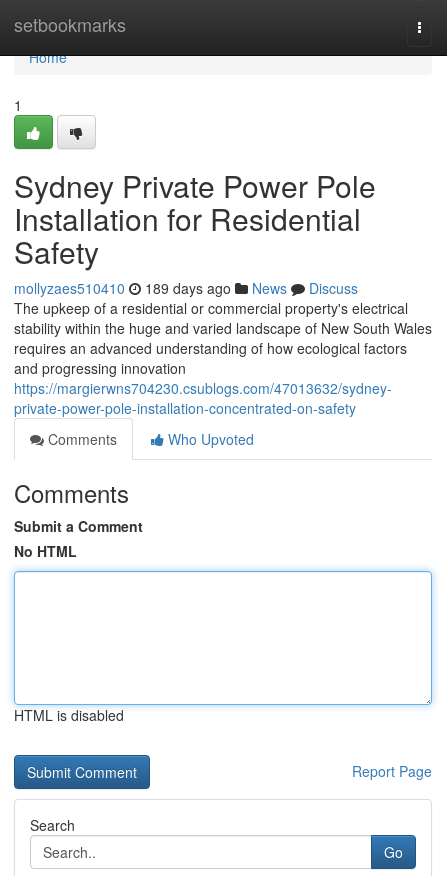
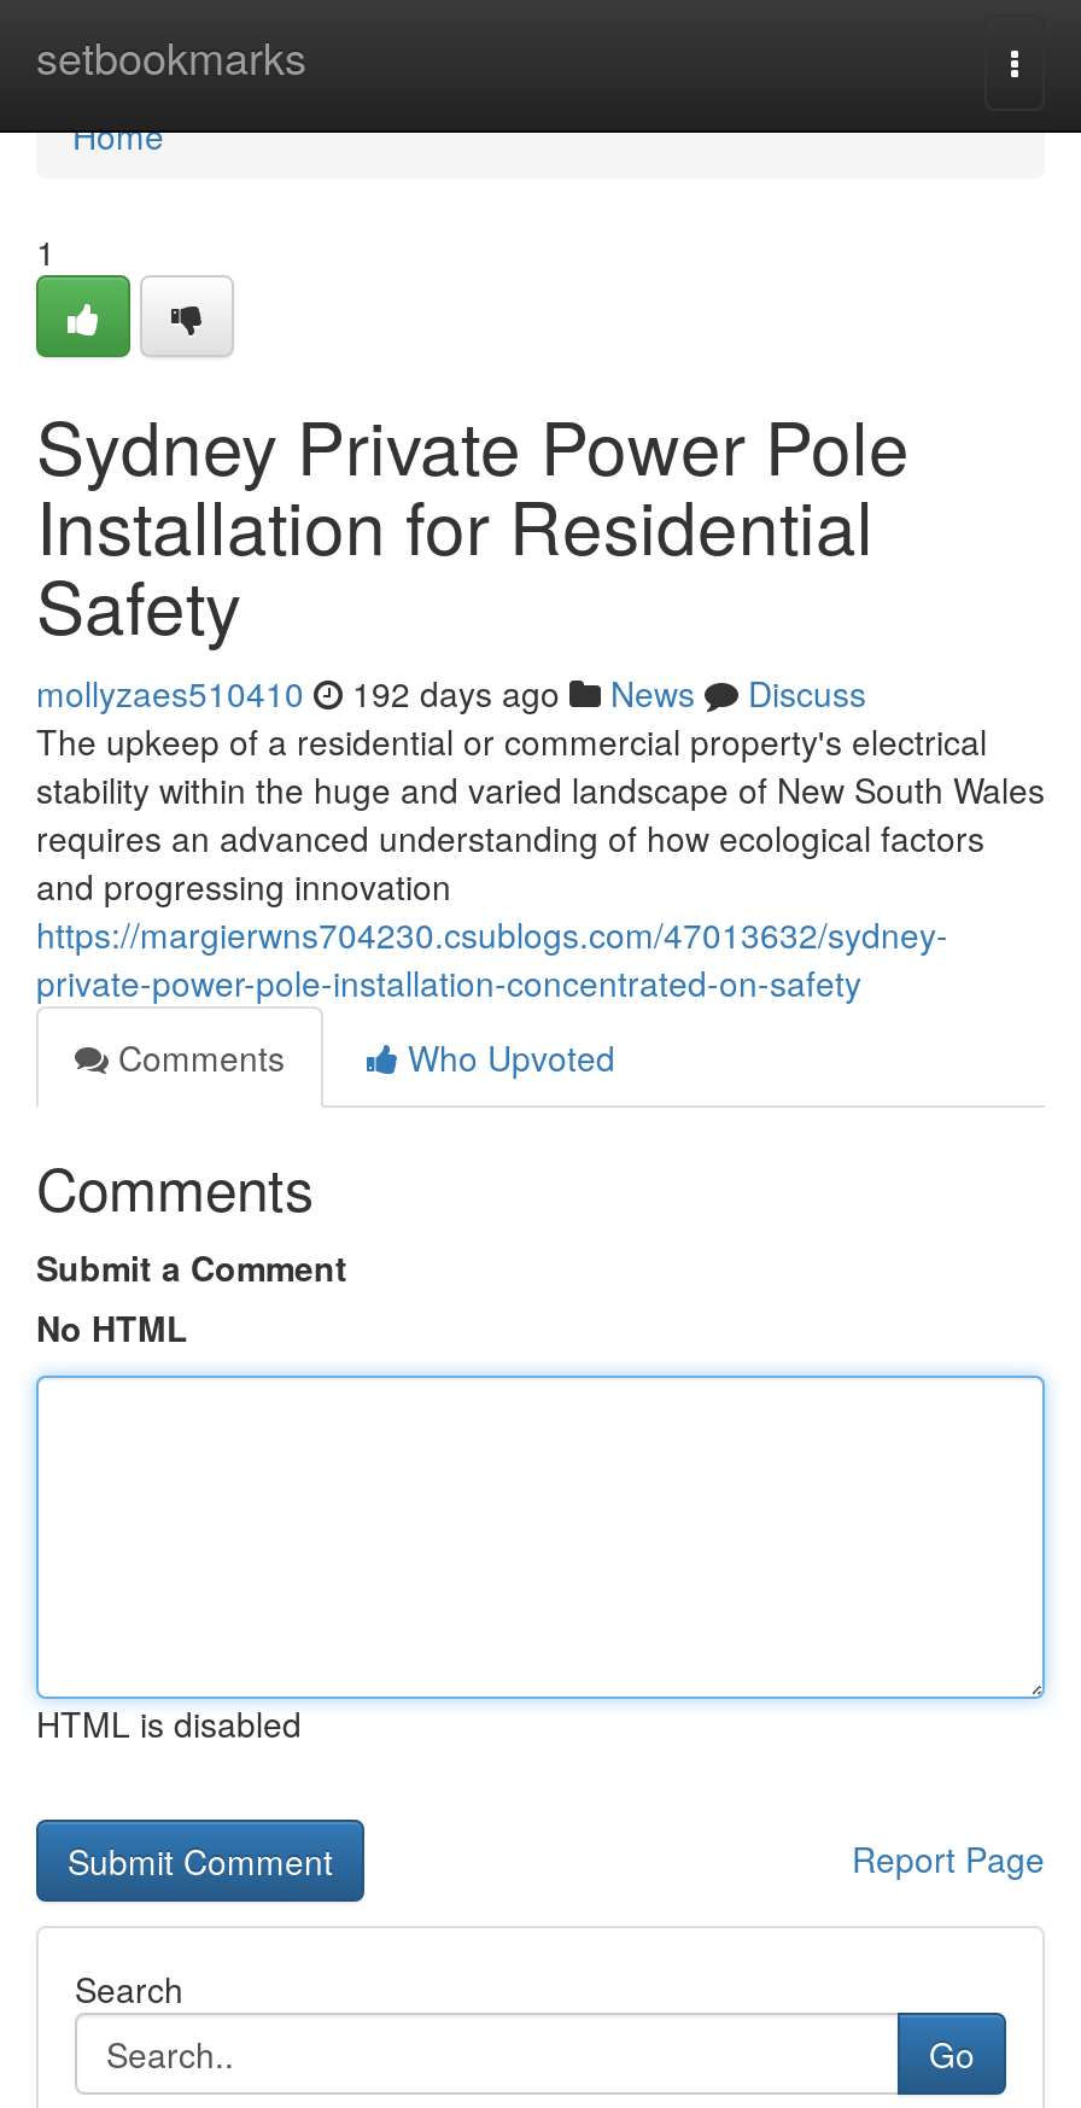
- mollyzaes510410 189 days ago News Discuss
+ mollyzaes510410 192 days ago News Discuss
